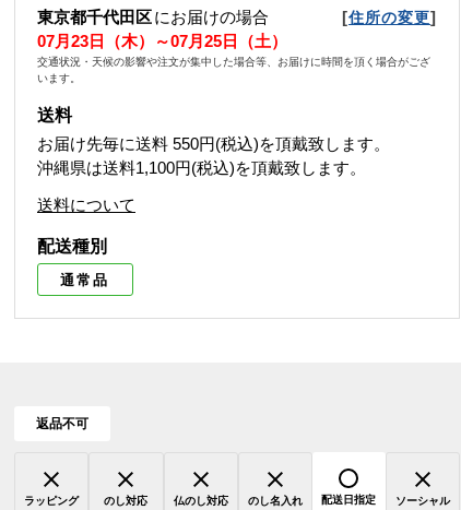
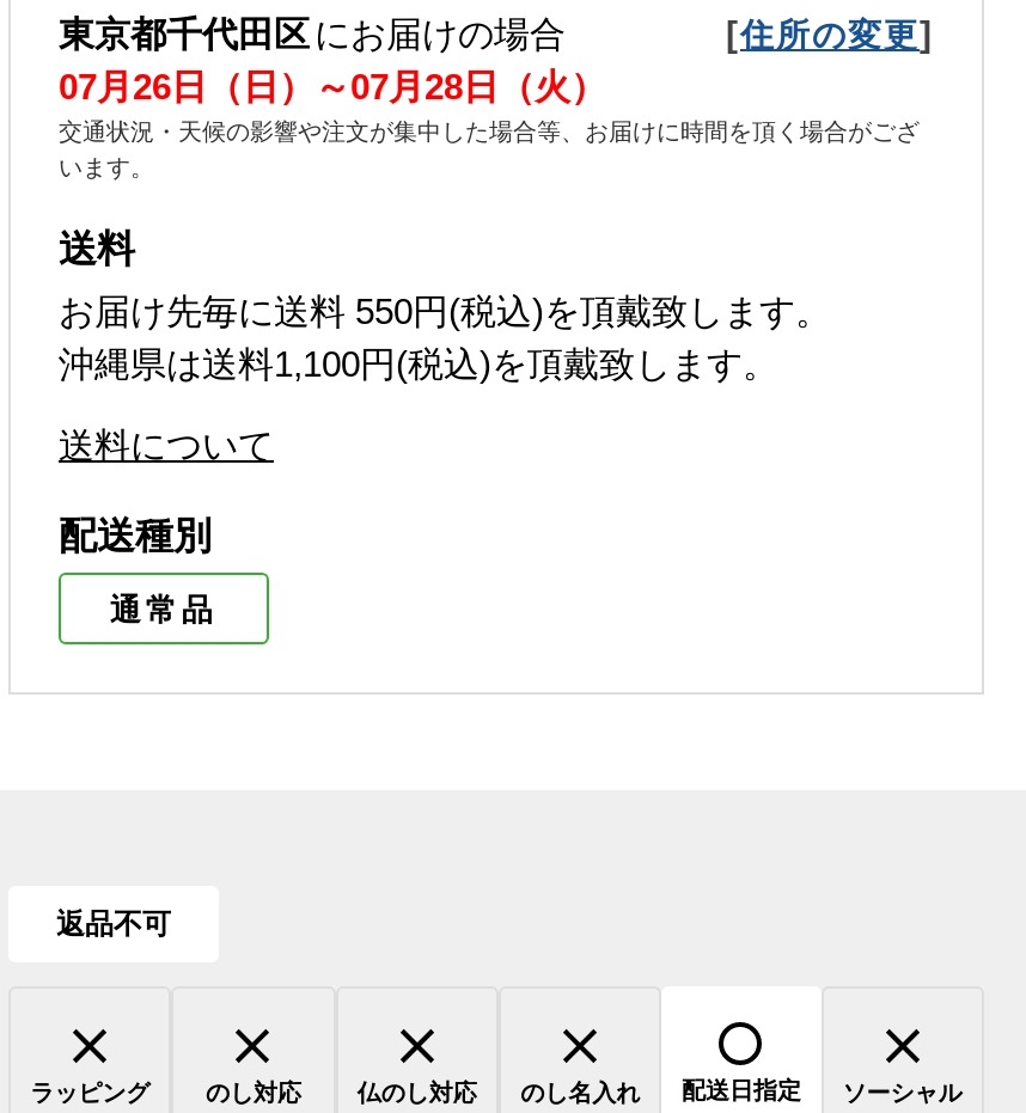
- 07月23日（木）～07月25日（土）
+ 07月26日（日）～07月28日（火）
